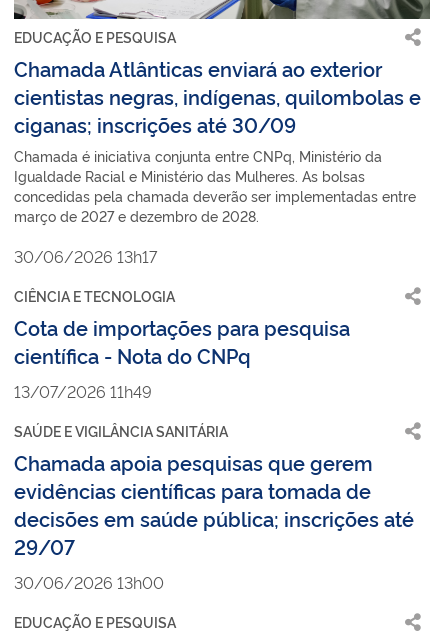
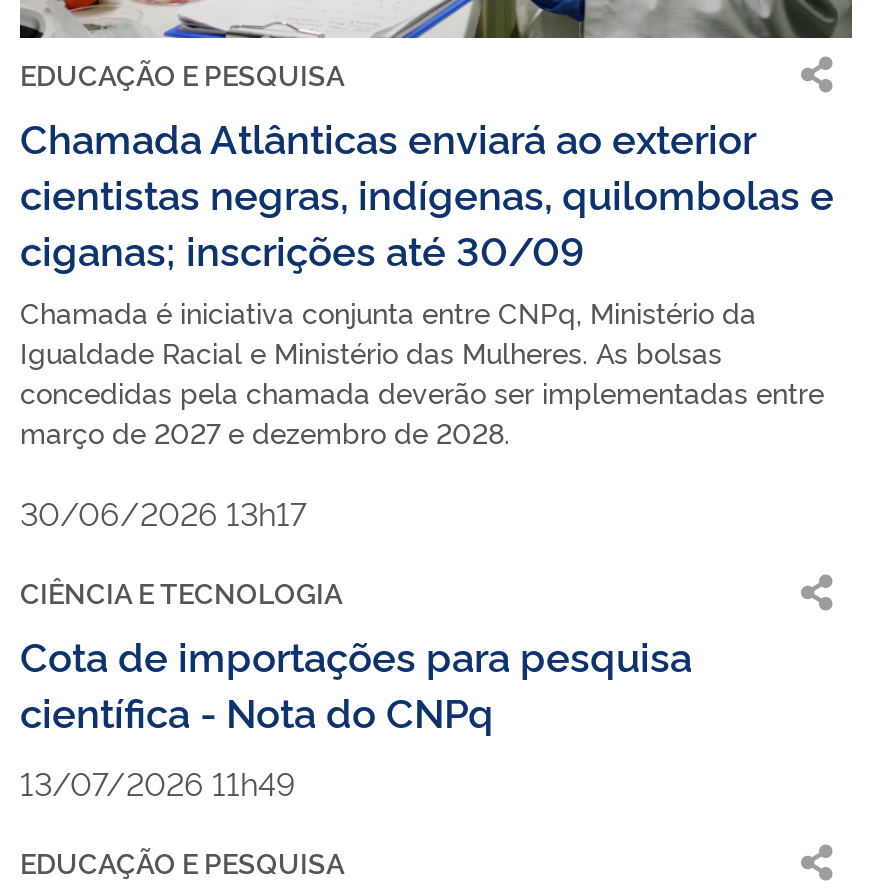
- SAÚDE E VIGILÂNCIA SANITÁRIA
- Chamada apoia pesquisas que gerem
- evidências científicas para tomada de
- decisões em saúde pública; inscrições até
- 29/07
- 30/06/2026 13h00
